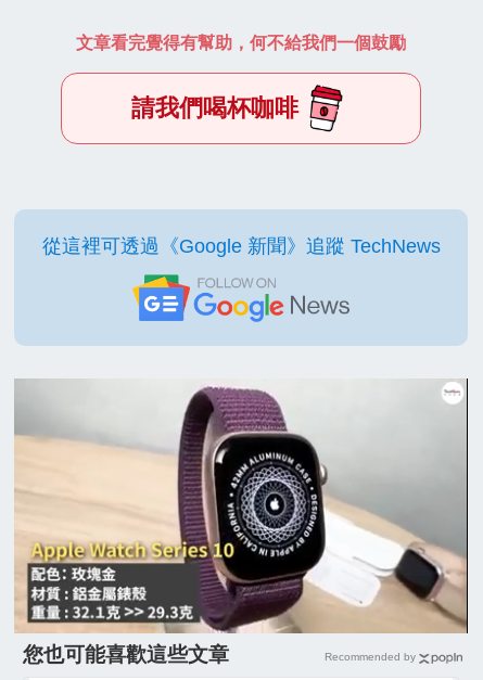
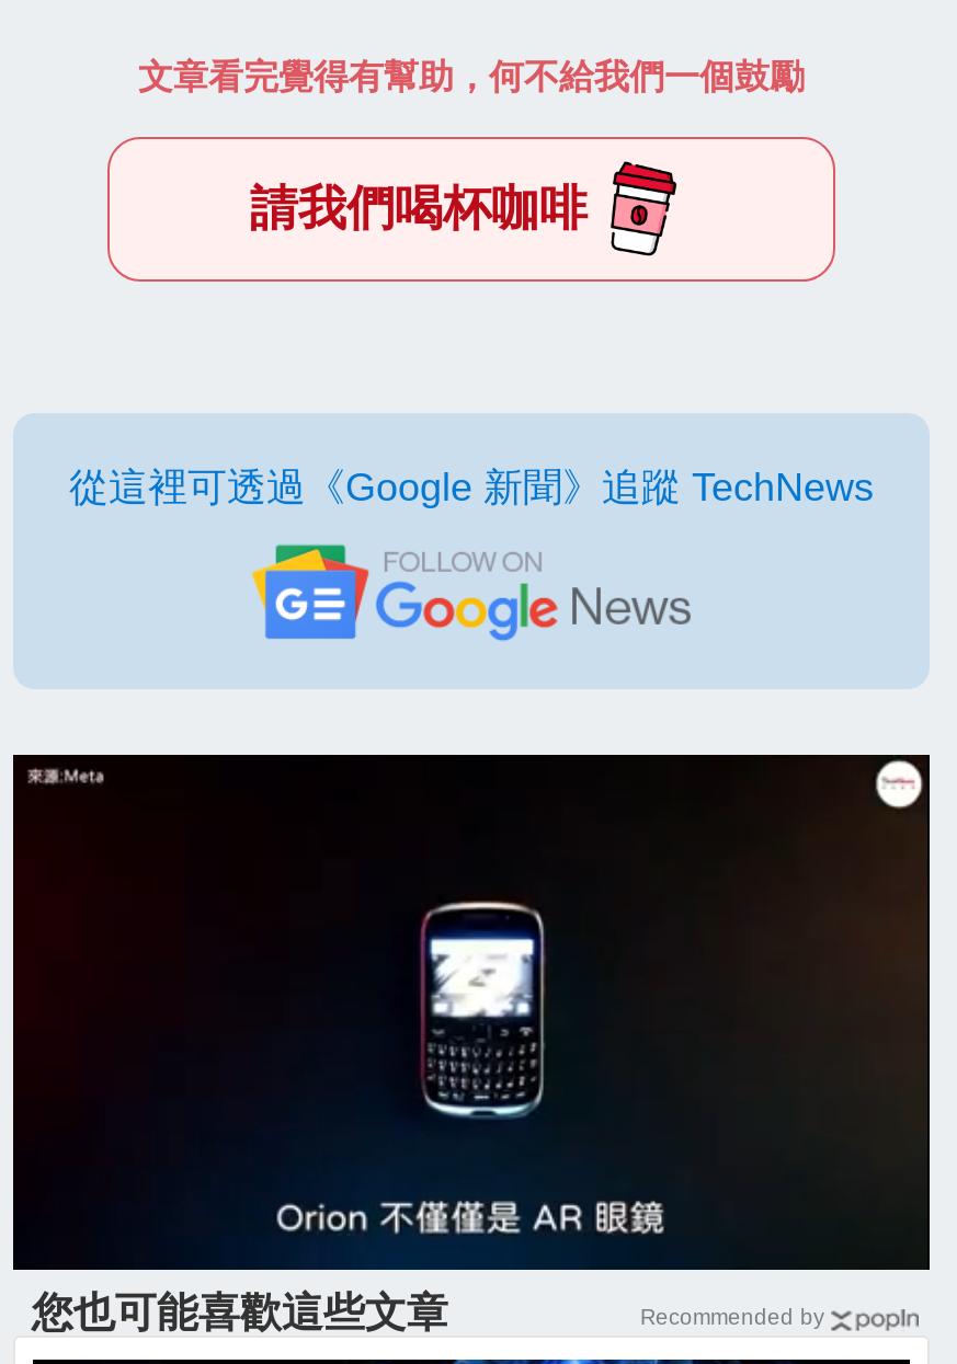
- [image]
+ [image]
